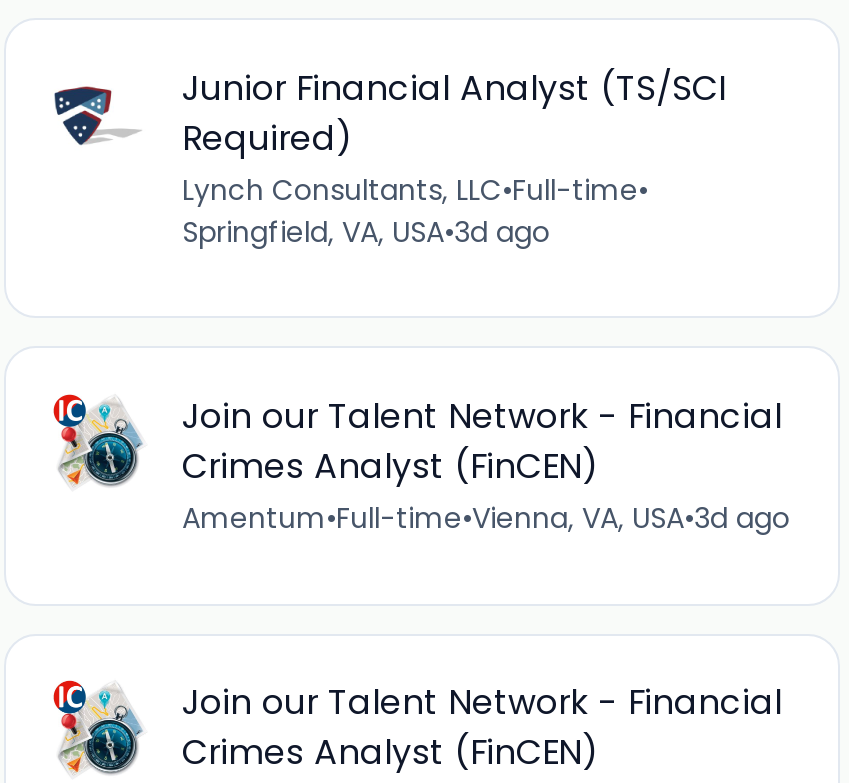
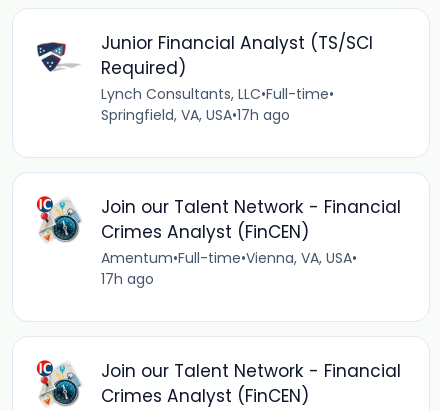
- Springfield, VA, USA•3d ago
+ Springfield, VA, USA•17h ago

- Amentum•Full-time•Vienna, VA, USA•3d ago
+ Amentum•Full-time•Vienna, VA, USA•
+ 17h ago
